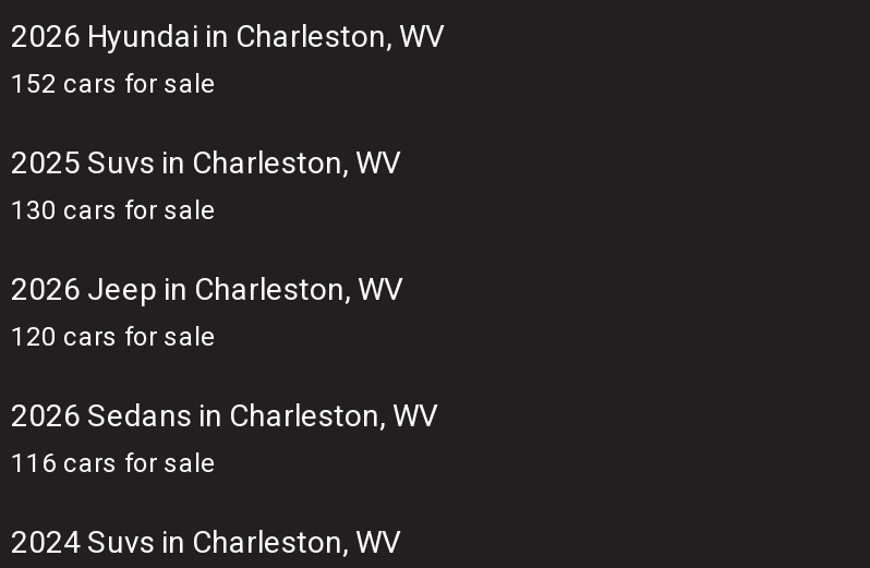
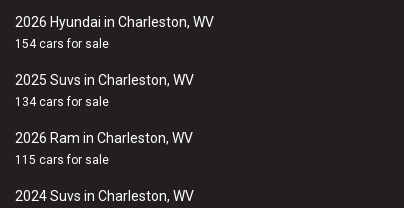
- 152 cars for sale
+ 154 cars for sale

- 130 cars for sale
- 2026 Jeep in Charleston, WV
- 120 cars for sale
- 2026 Sedans in Charleston, WV
- 116 cars for sale
+ 134 cars for sale
+ 2026 Ram in Charleston, WV
+ 115 cars for sale
